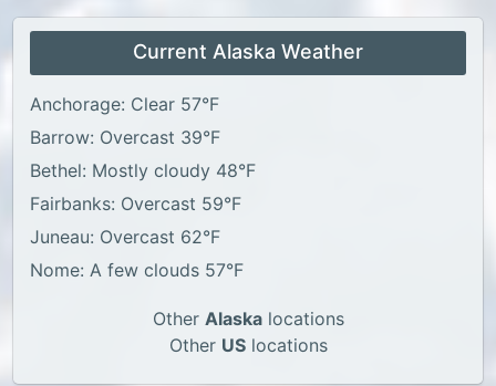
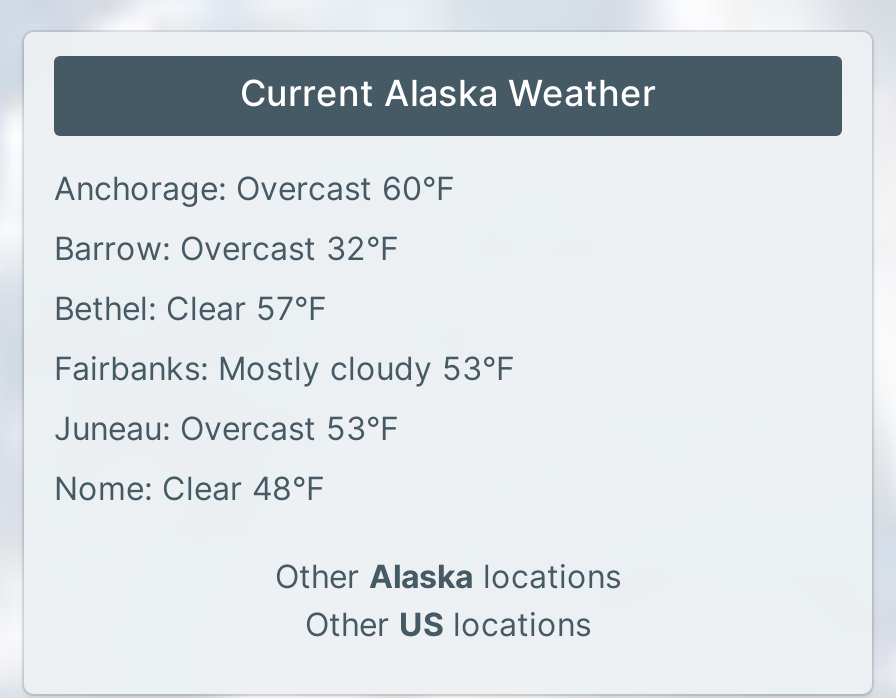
- Anchorage: Clear 57°F
+ Anchorage: Overcast 60°F

- Barrow: Overcast 39°F
+ Barrow: Overcast 32°F

- Bethel: Mostly cloudy 48°F
+ Bethel: Clear 57°F

- Fairbanks: Overcast 59°F
+ Fairbanks: Mostly cloudy 53°F

- Juneau: Overcast 62°F
+ Juneau: Overcast 53°F

- Nome: A few clouds 57°F
+ Nome: Clear 48°F
